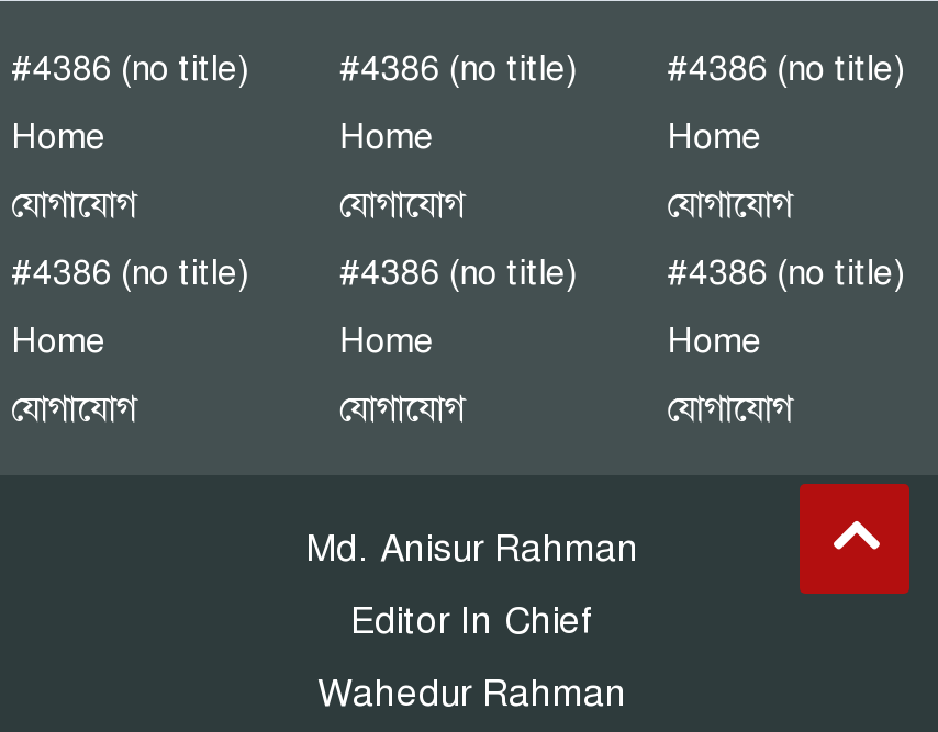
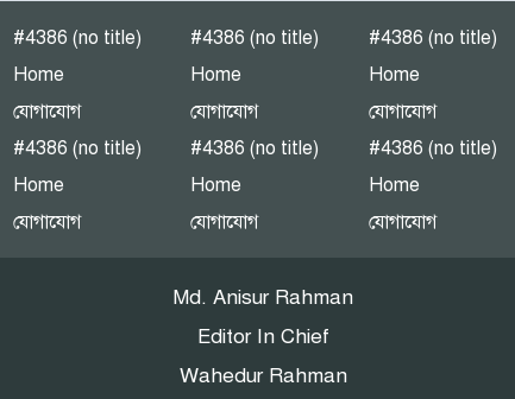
- [image]
